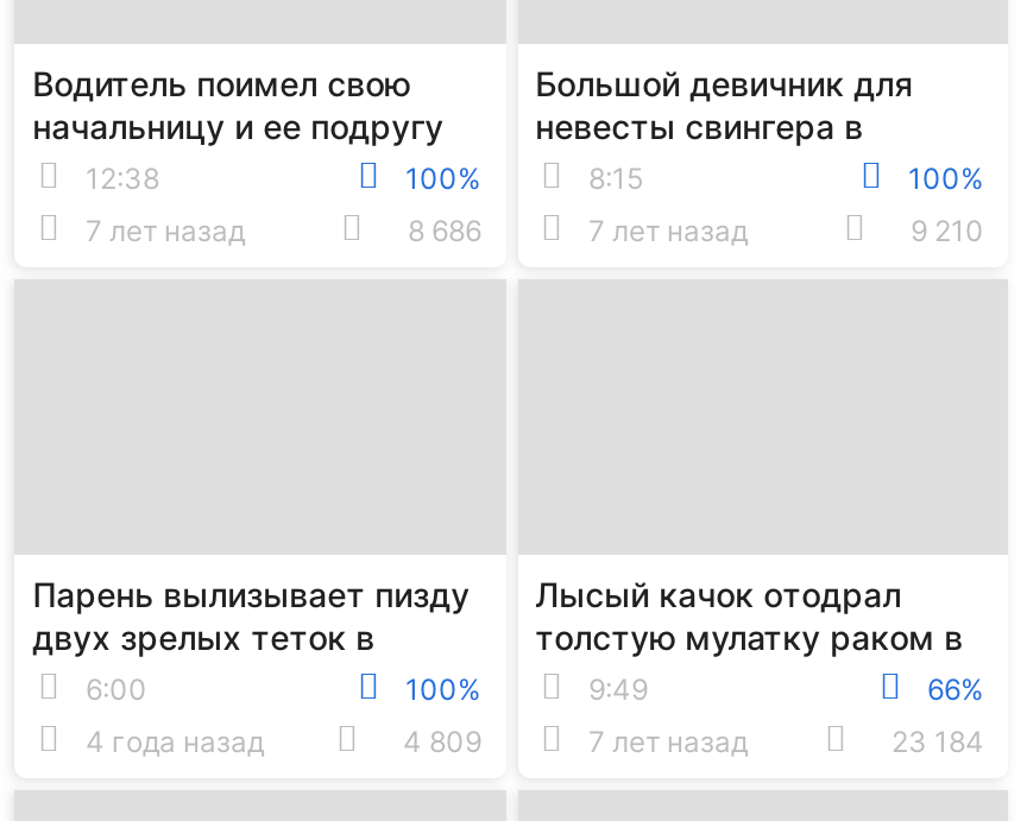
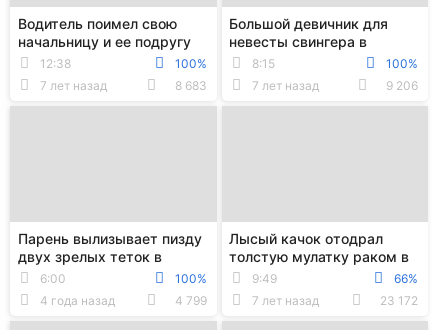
- 8 686
+ 8 683

- 9 210
+ 9 206

- 4 809
+ 4 799

- 23 184
+ 23 172
